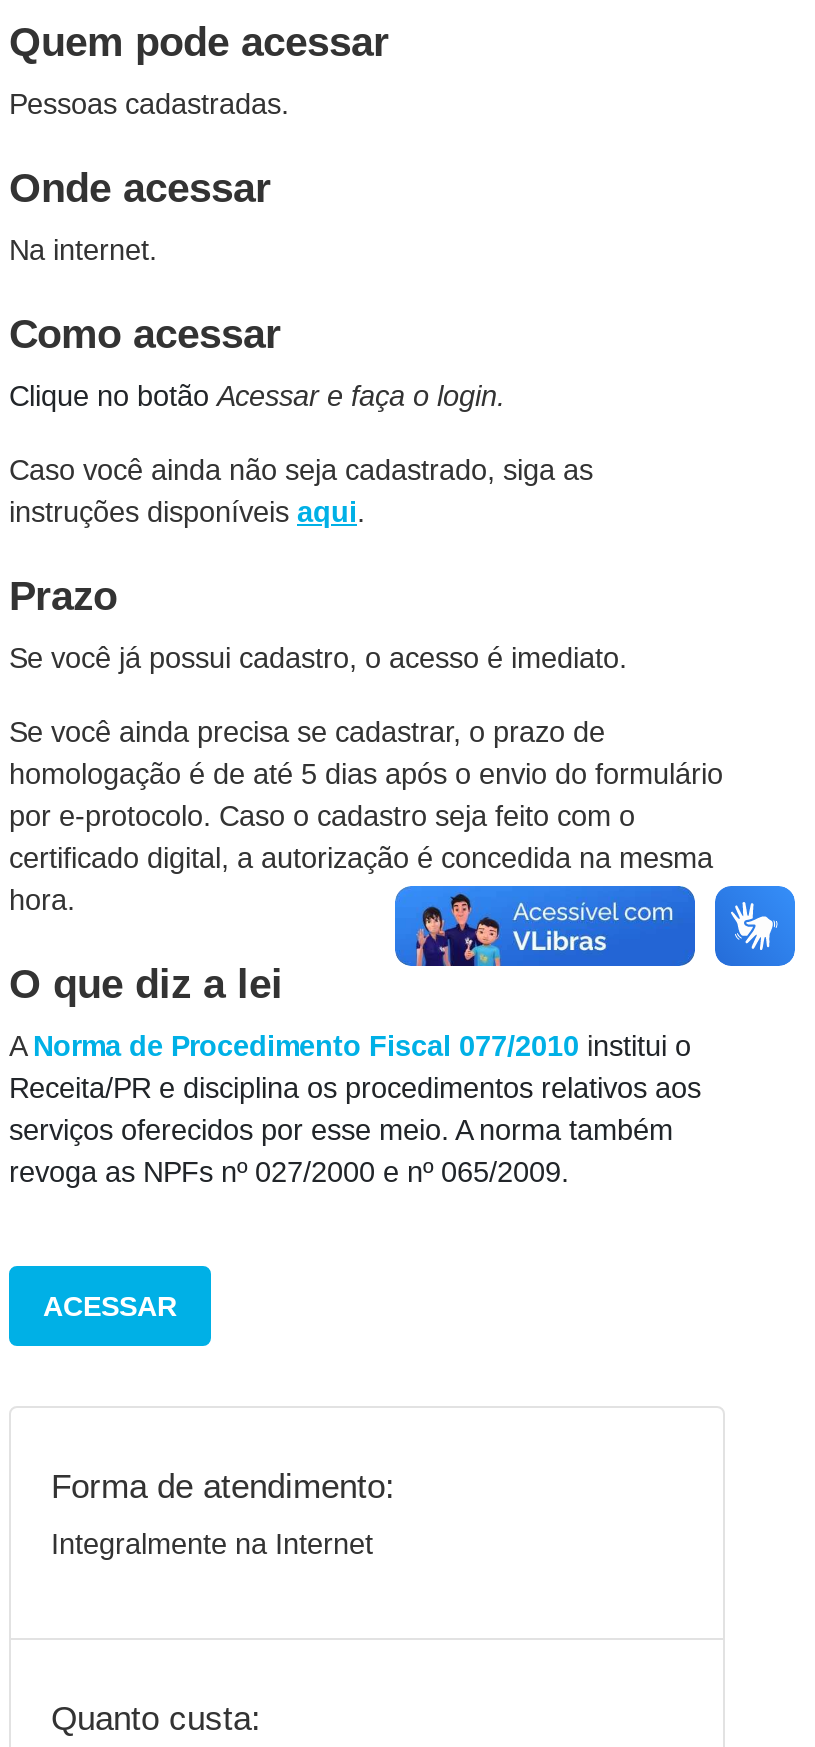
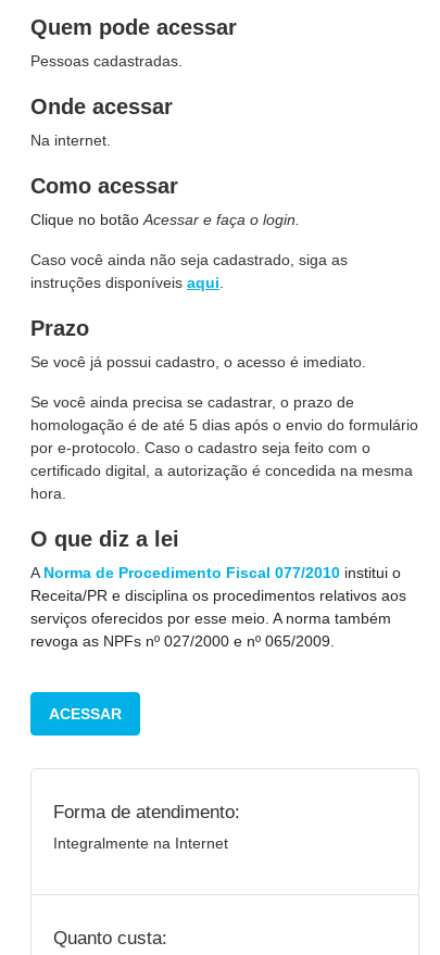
- [image]

- [image]
